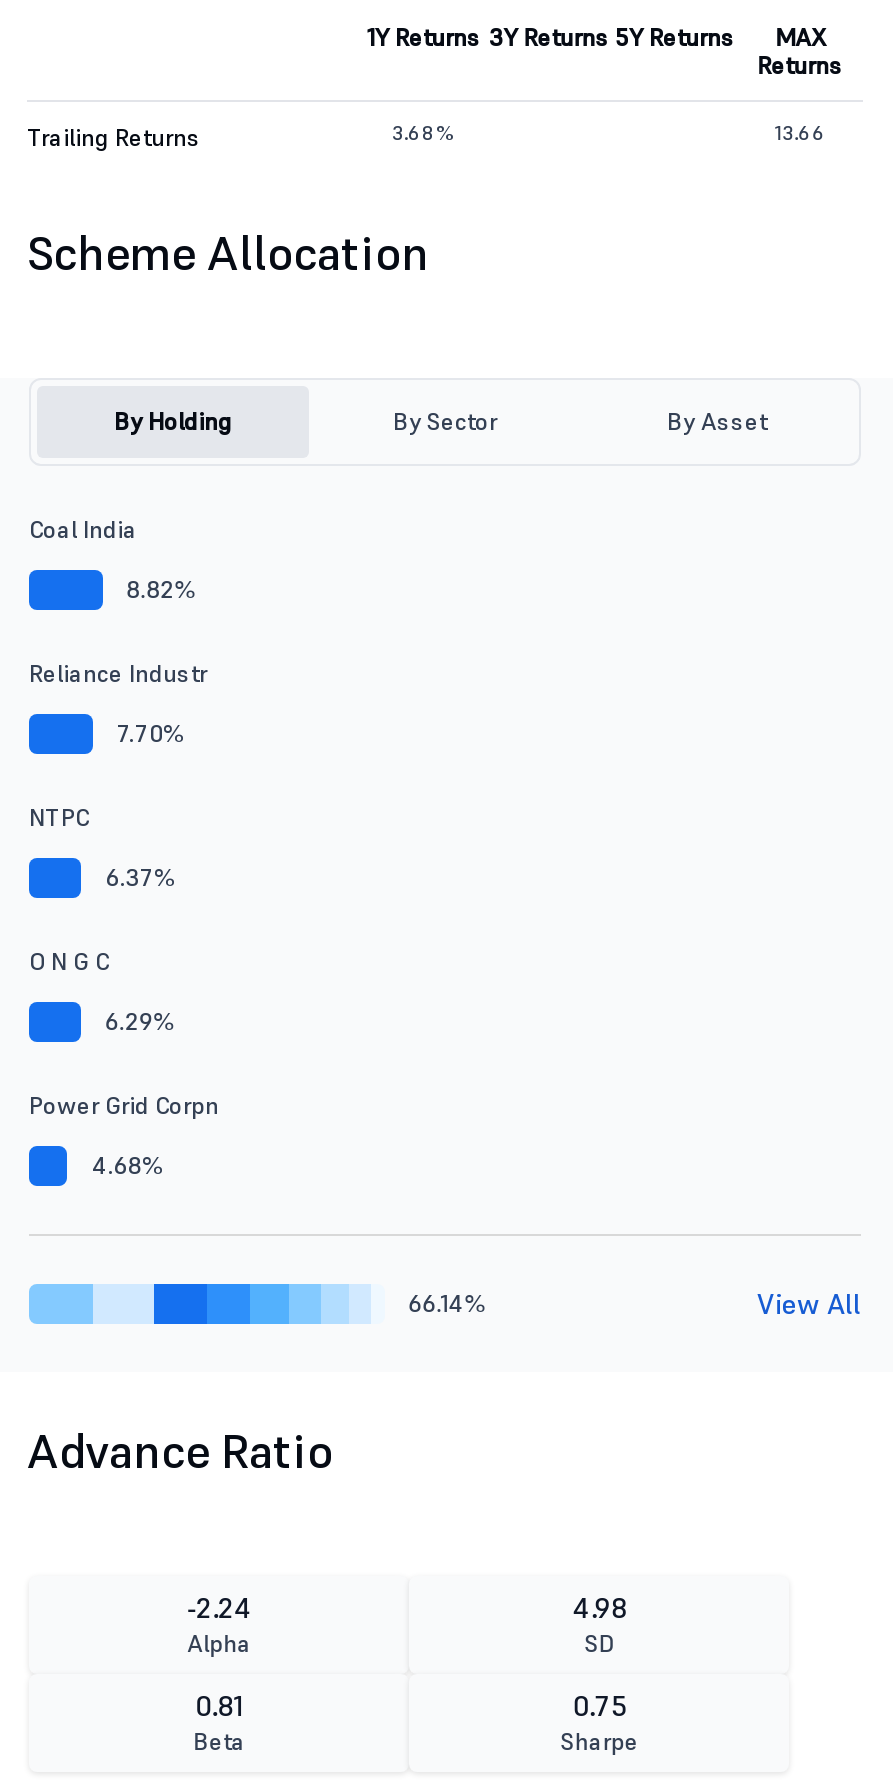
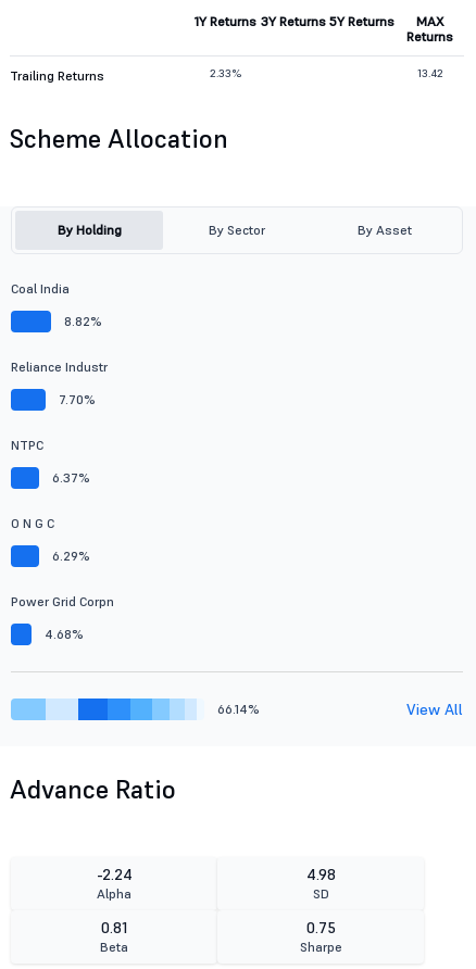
- 3.68%
+ 2.33%

- 13.66
+ 13.42
